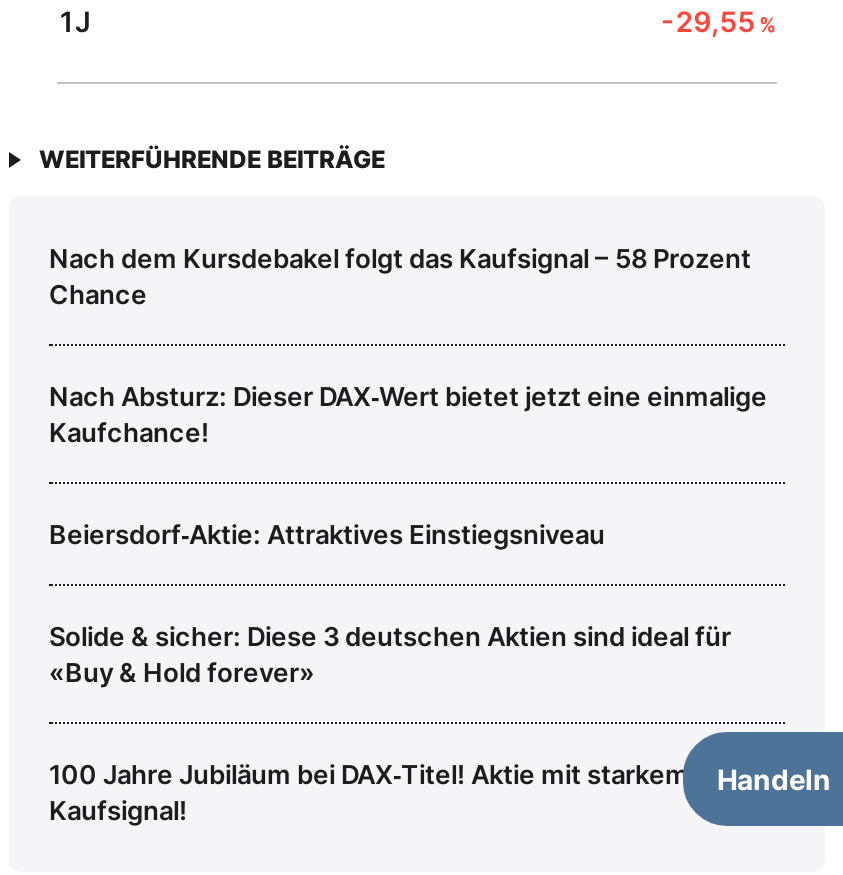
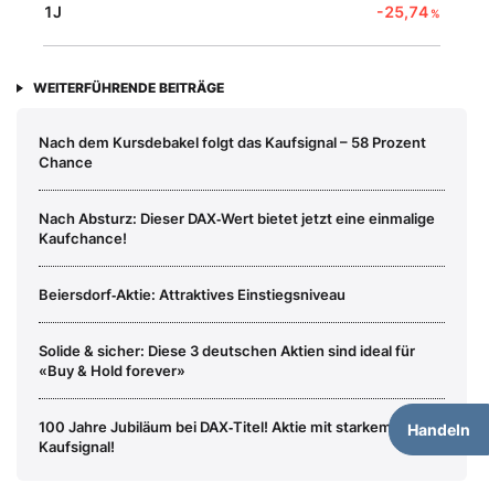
- -29,55%
+ -25,74%
